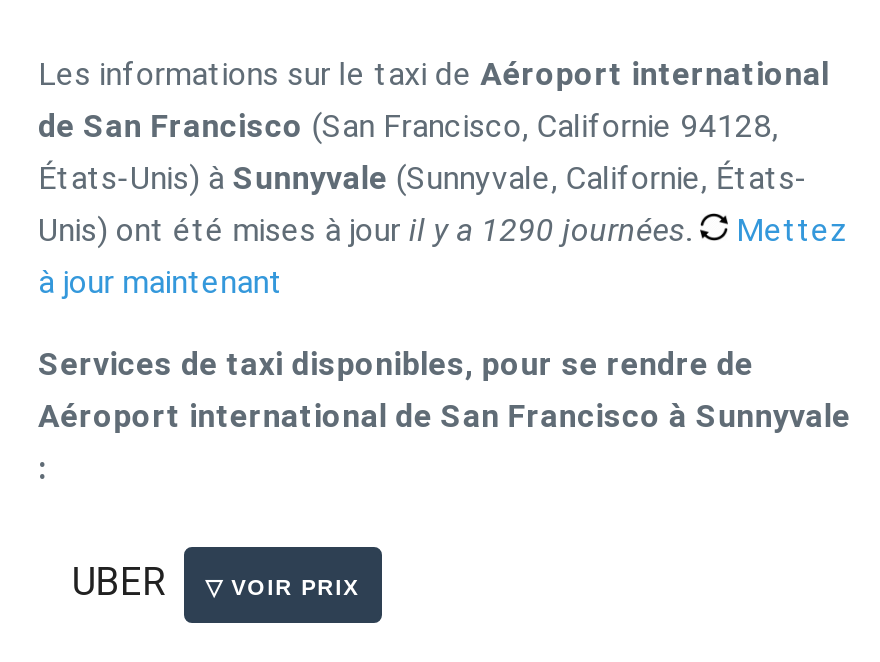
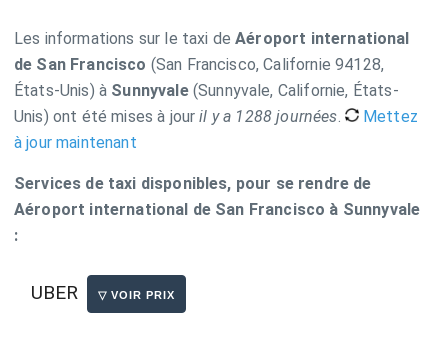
- Unis) ont été mises à jour il y a 1290 journées.
+ Unis) ont été mises à jour il y a 1288 journées.
